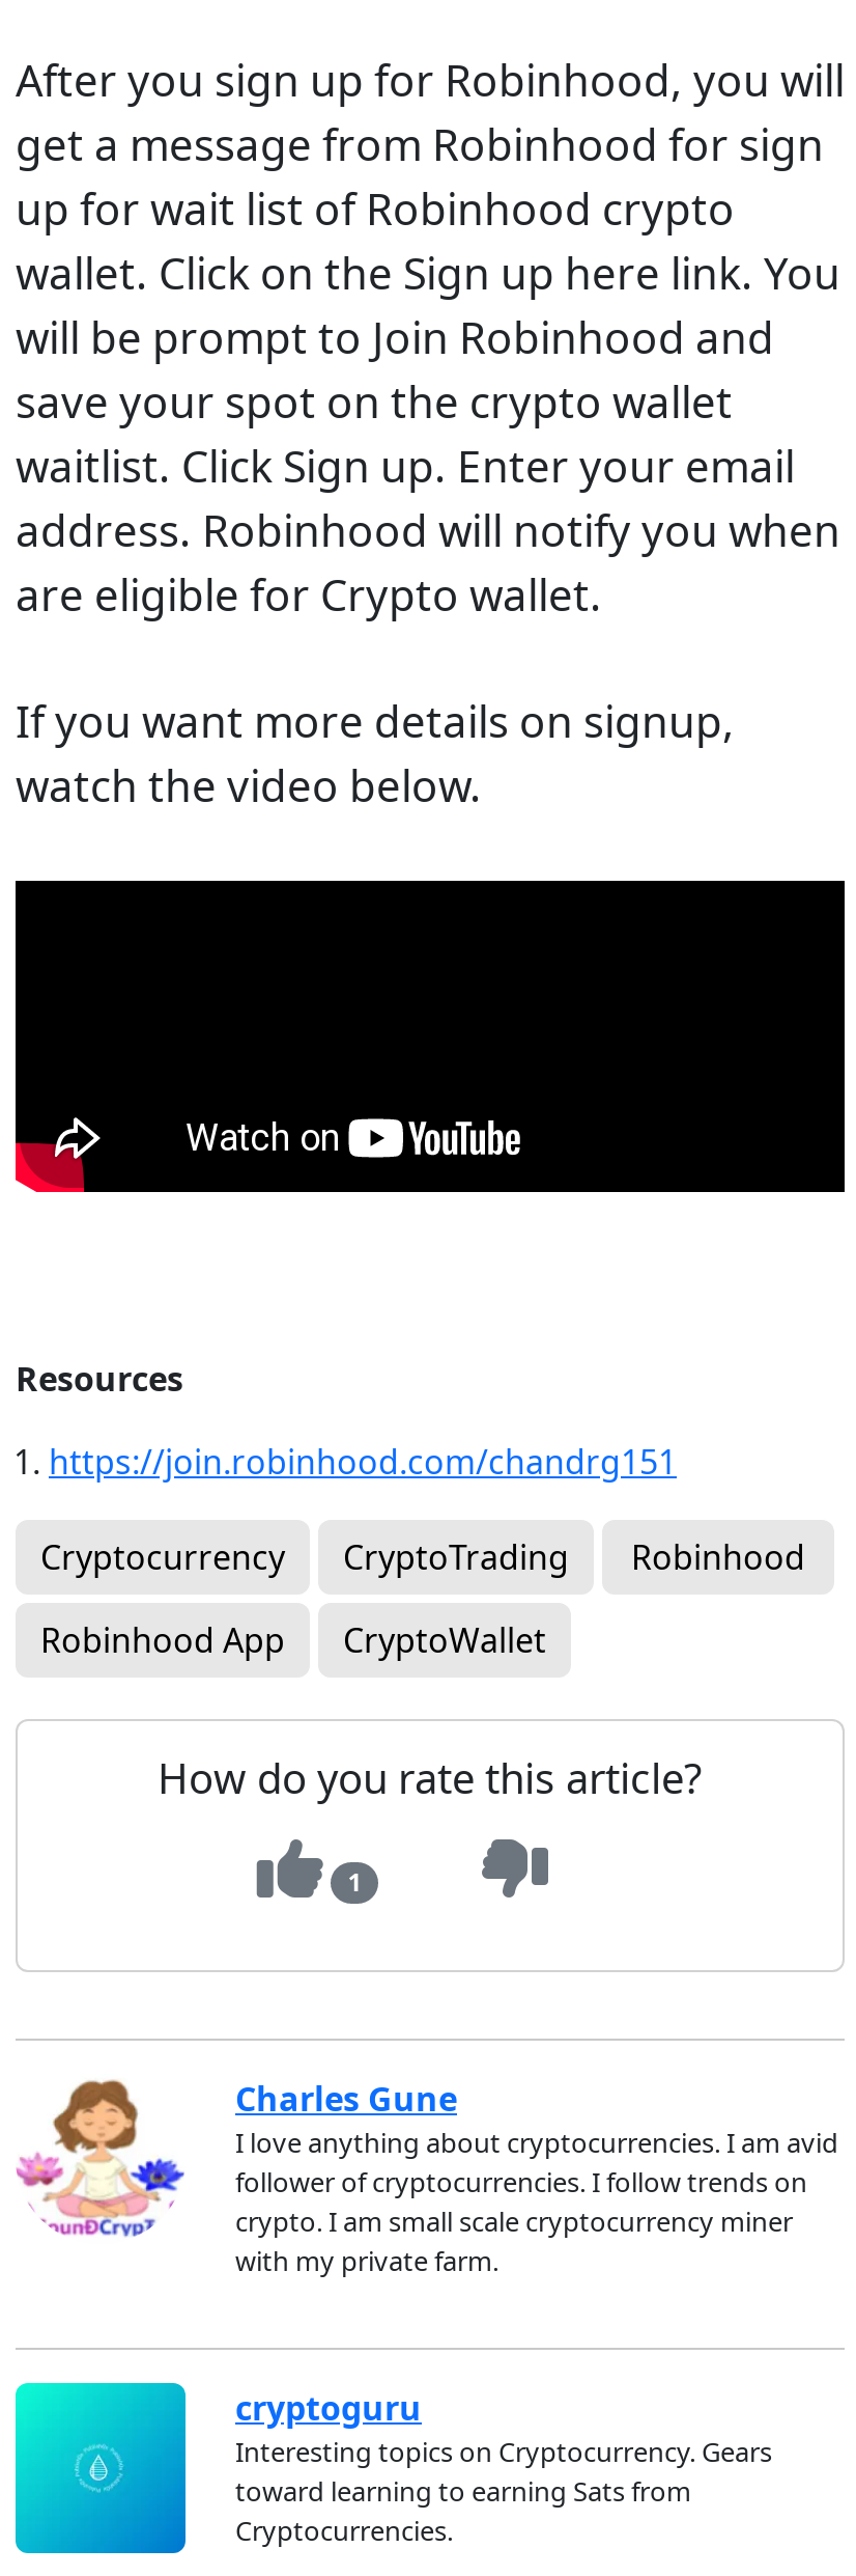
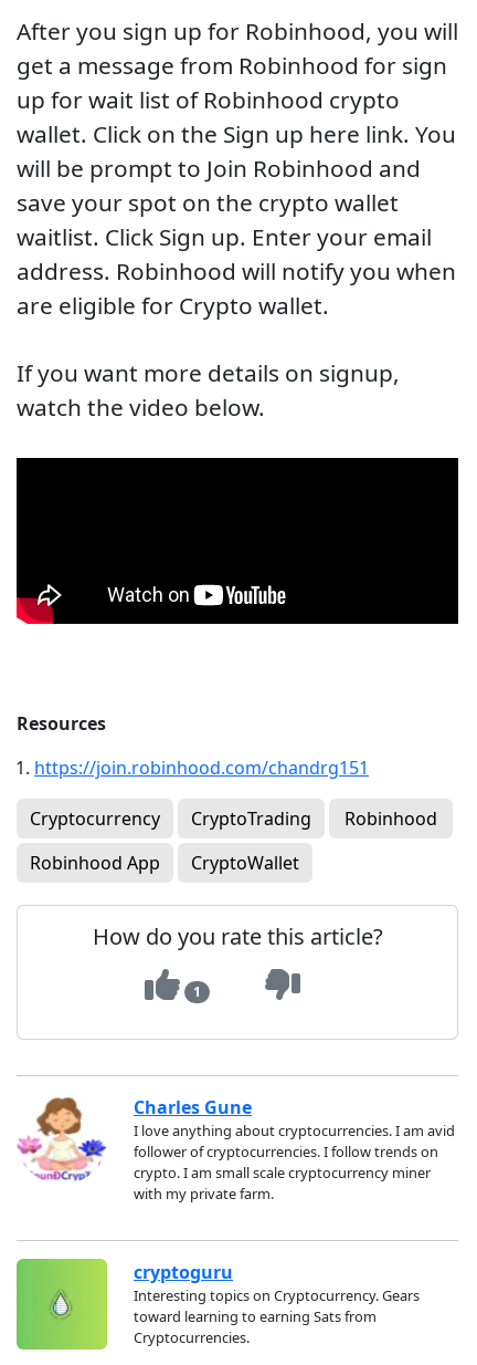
- [image]
+ [image]
